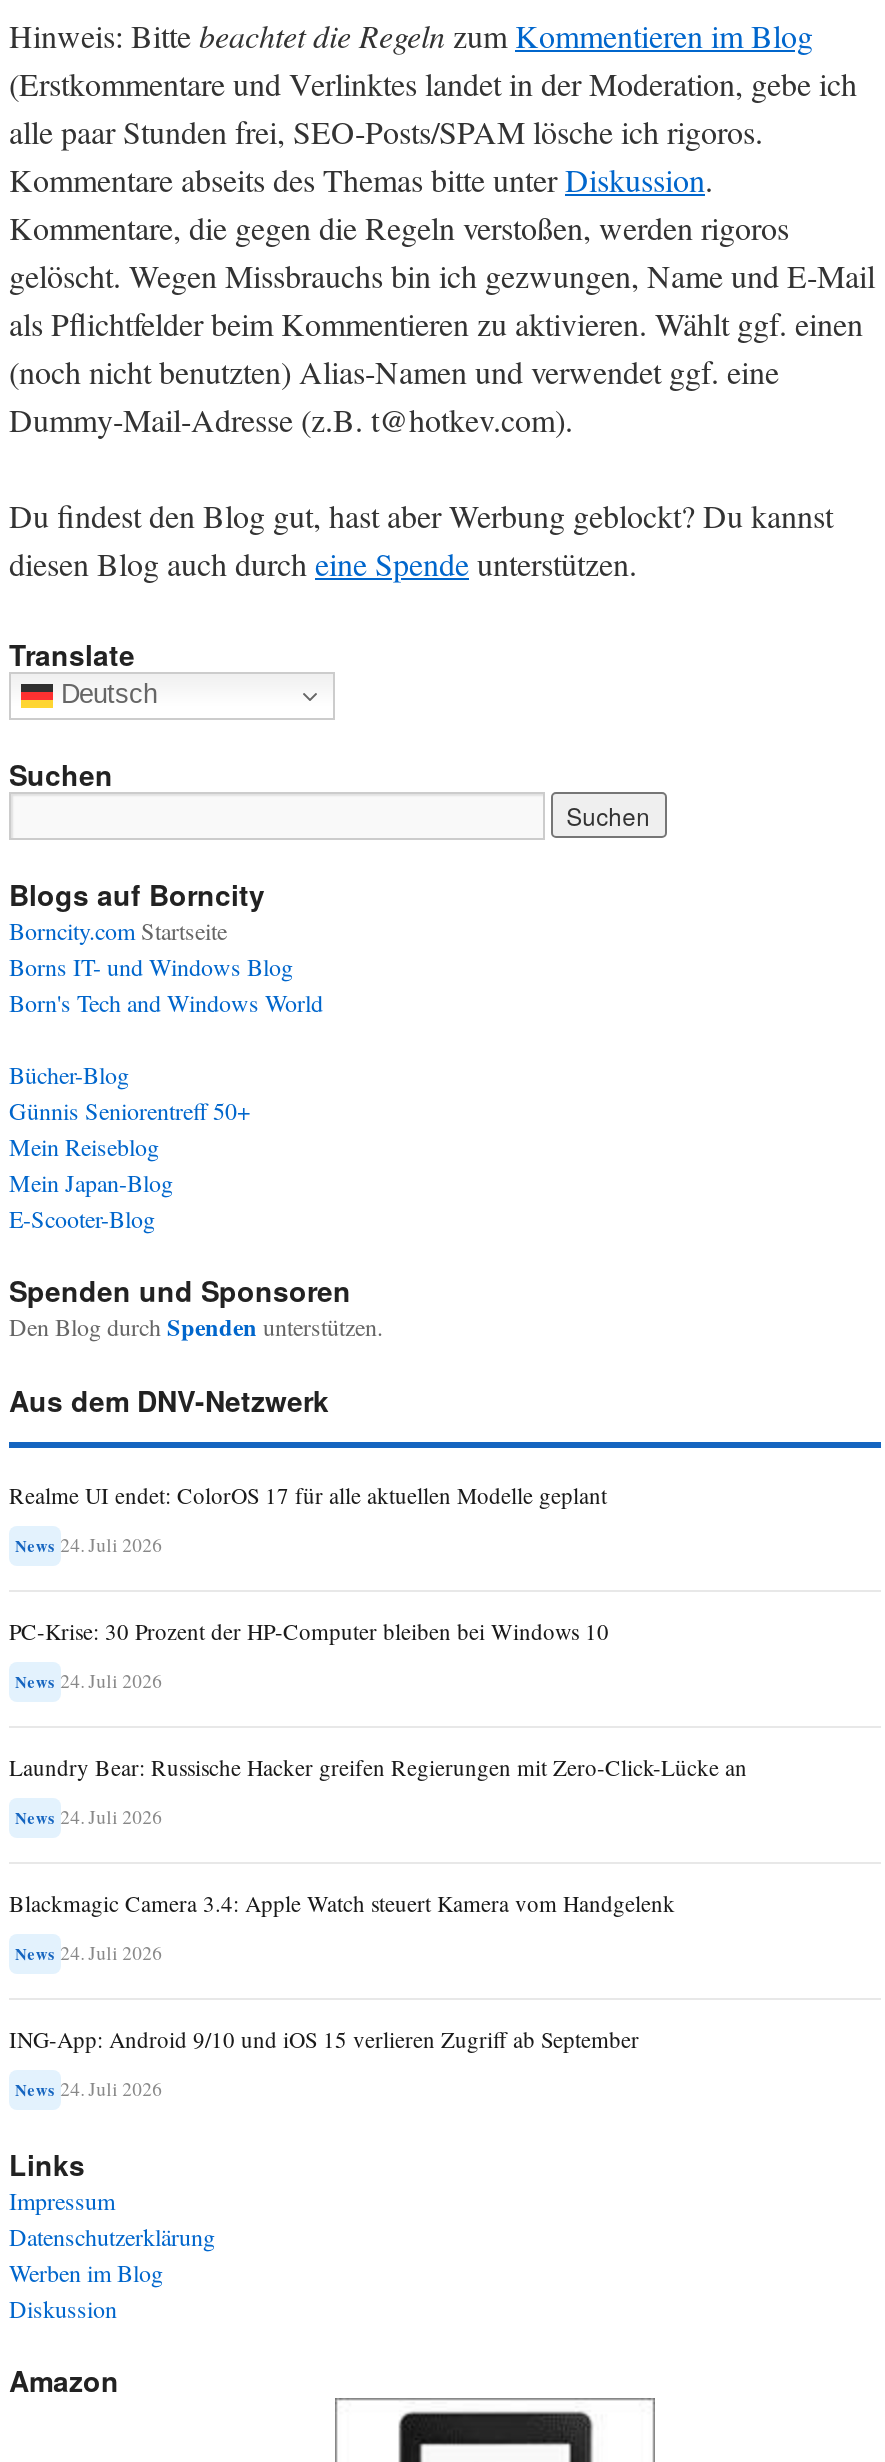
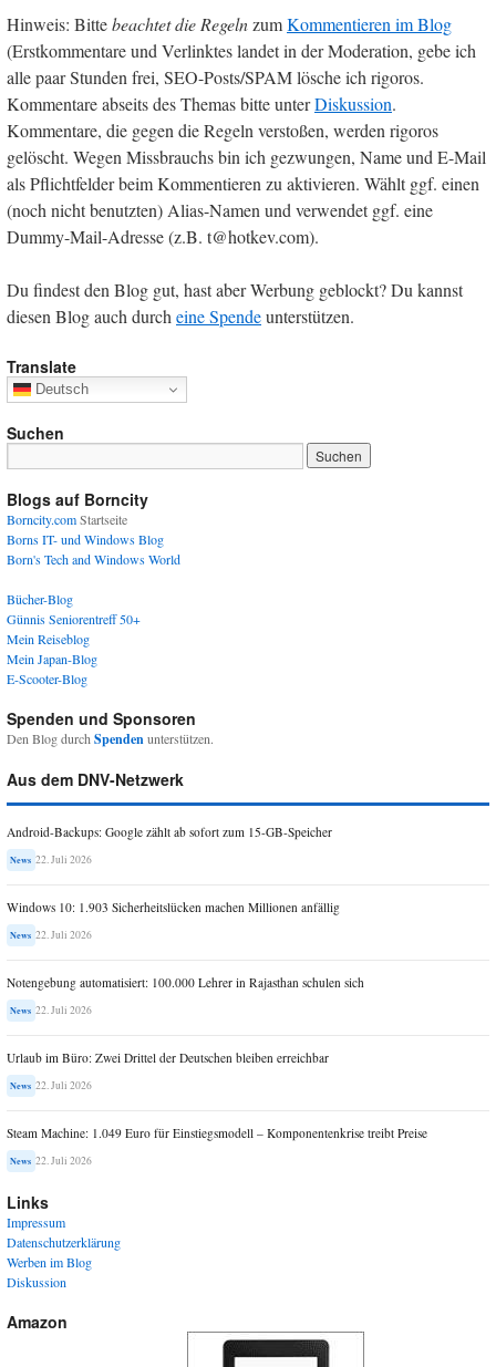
- Realme UI endet: ColorOS 17 für alle aktuellen Modelle geplant
+ Android-Backups: Google zählt ab sofort zum 15-GB-Speicher

- News 24. Juli 2026
+ News 22. Juli 2026

- PC-Krise: 30 Prozent der HP-Computer bleiben bei Windows 10
+ Windows 10: 1.903 Sicherheitslücken machen Millionen anfällig

- News 24. Juli 2026
+ News 22. Juli 2026

- Laundry Bear: Russische Hacker greifen Regierungen mit Zero-Click-Lücke an
+ Notengebung automatisiert: 100.000 Lehrer in Rajasthan schulen sich

- News 24. Juli 2026
+ News 22. Juli 2026

- Blackmagic Camera 3.4: Apple Watch steuert Kamera vom Handgelenk
+ Urlaub im Büro: Zwei Drittel der Deutschen bleiben erreichbar

- News 24. Juli 2026
+ News 22. Juli 2026

- ING-App: Android 9/10 und iOS 15 verlieren Zugriff ab September
+ Steam Machine: 1.049 Euro für Einstiegsmodell – Komponentenkrise treibt Preise

- News 24. Juli 2026
+ News 22. Juli 2026
